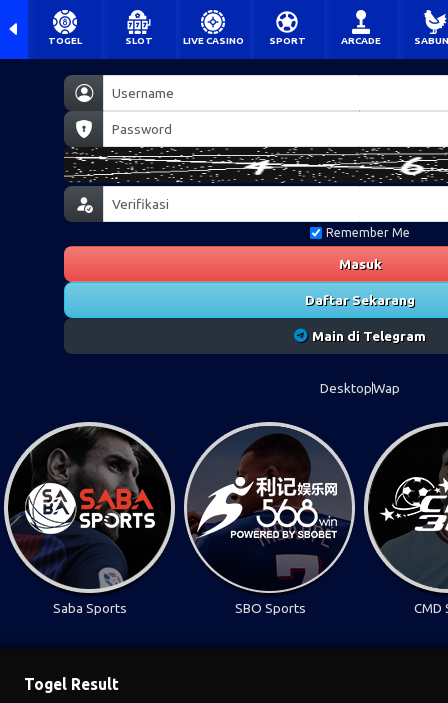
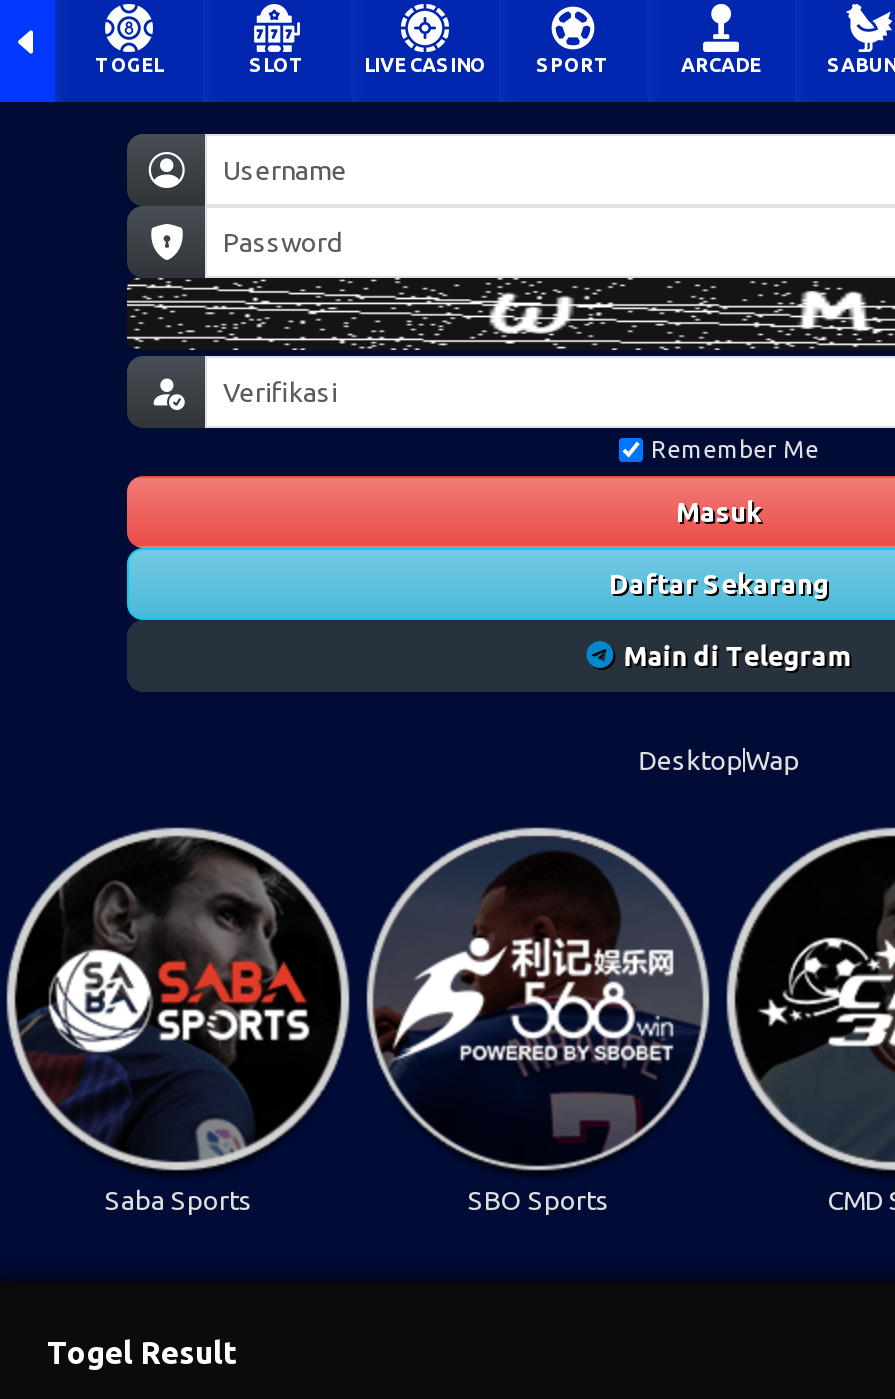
- [image]
+ [image]
